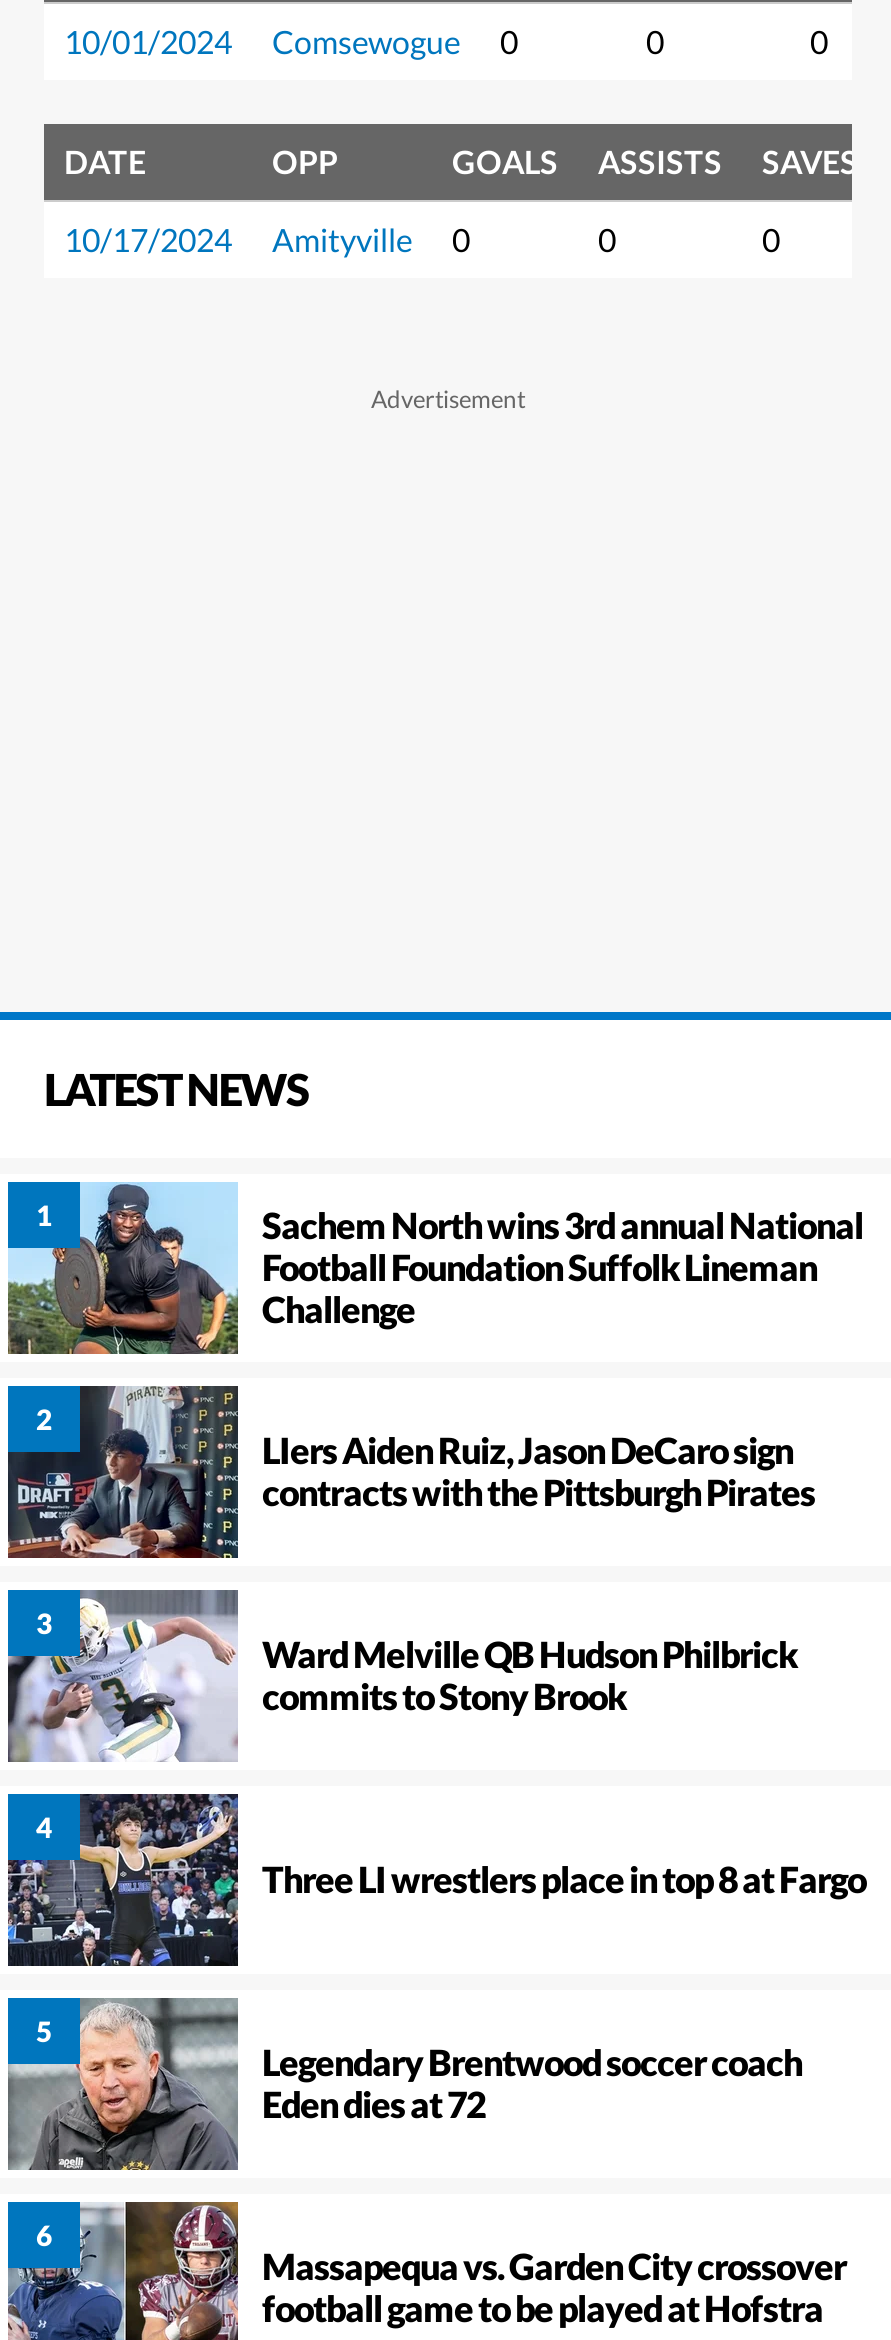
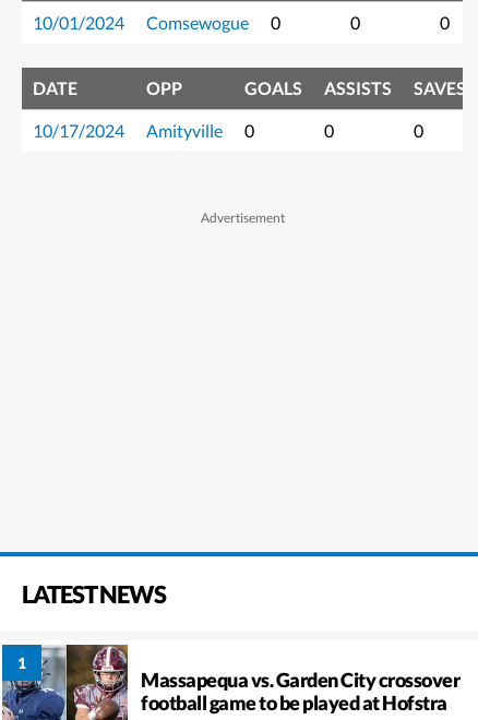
- [image]
- Sachem North wins 3rd annual National
- Football Foundation Suffolk Lineman
- Challenge
- LIers Aiden Ruiz, Jason DeCaro sign
- contracts with the Pittsburgh Pirates

- [image]

- [image]
- Ward Melville QB Hudson Philbrick
- commits to Stony Brook

- [image]
- Three LI wrestlers place in top 8 at Fargo

- [image]
- Legendary Brentwood soccer coach
- Eden dies at 72
